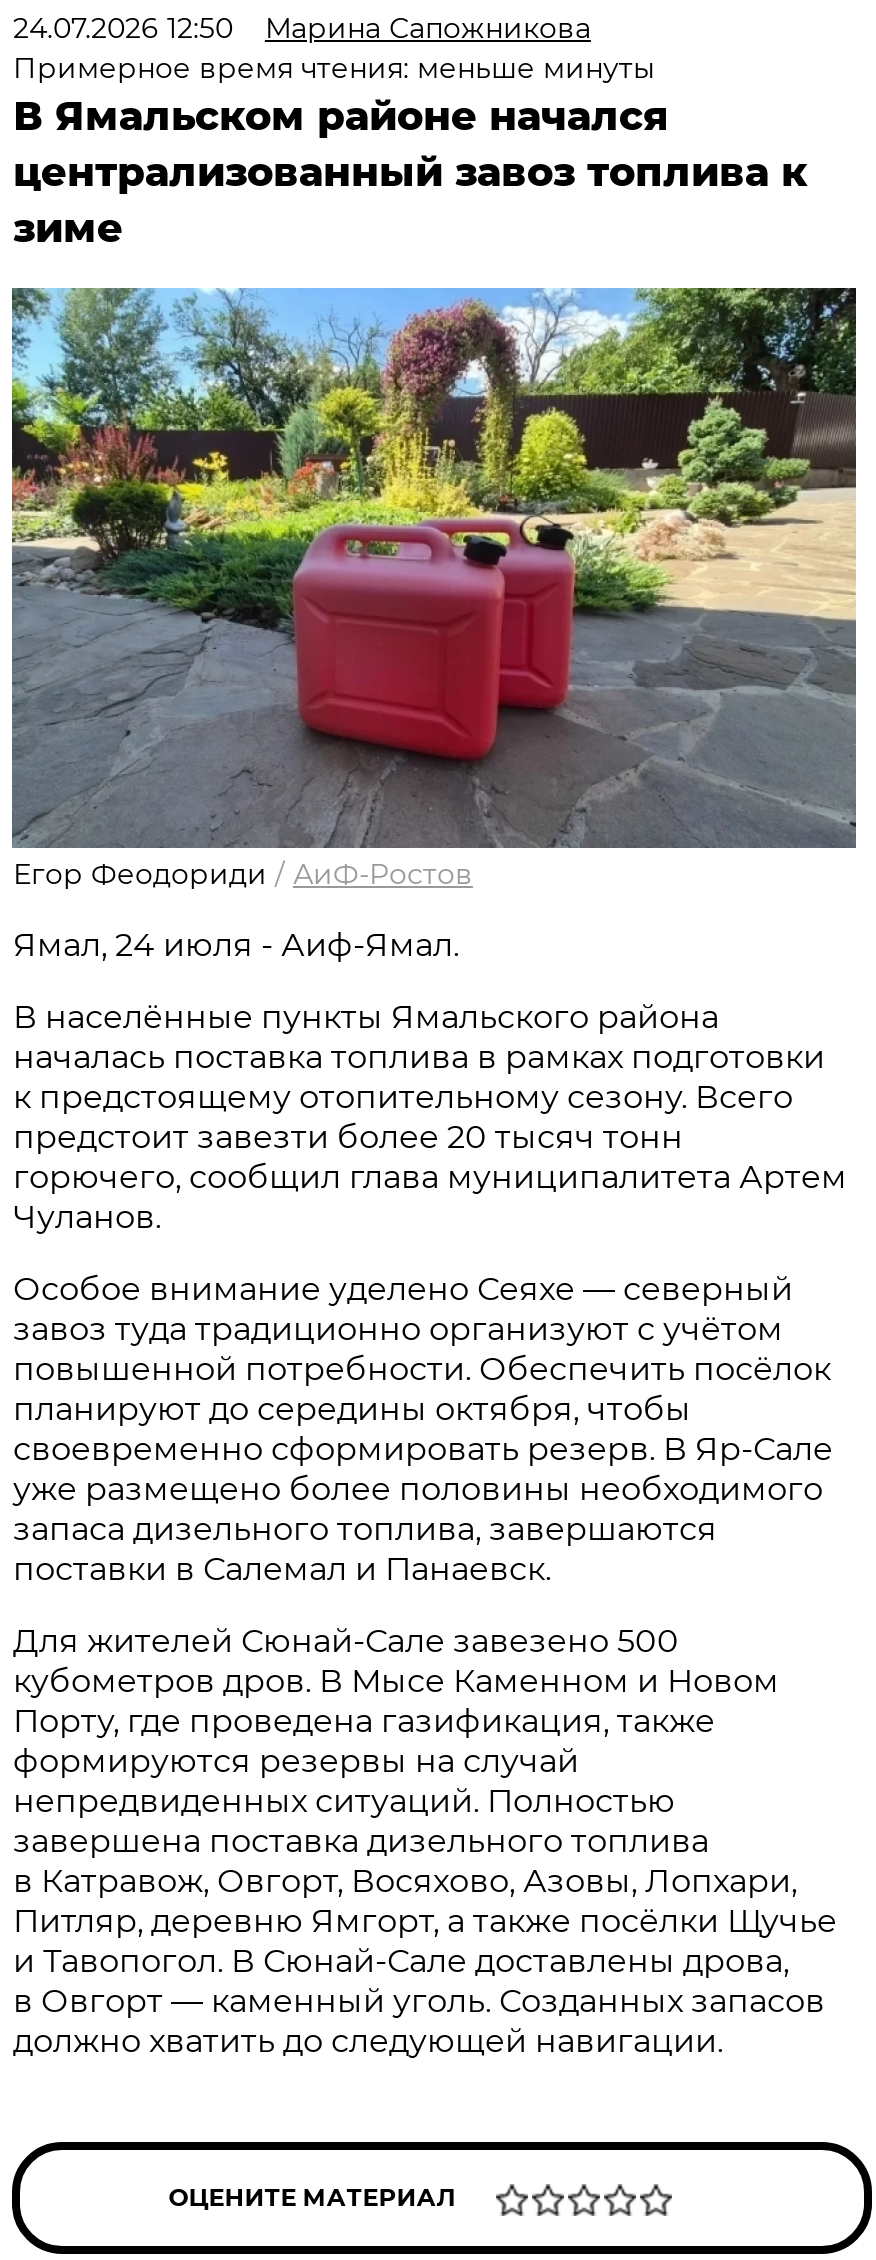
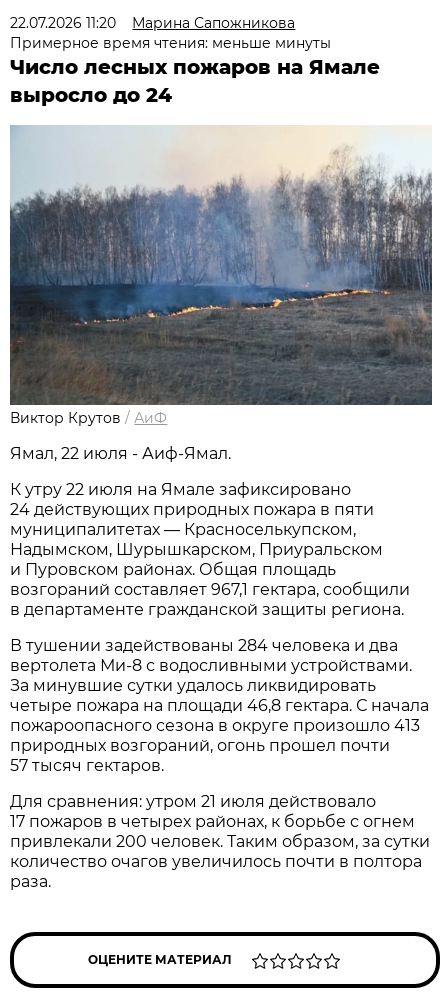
- 24.07.2026 12:50 Марина Сапожникова
+ 22.07.2026 11:20 Марина Сапожникова

- В Ямальском районе начался
- централизованный завоз топлива к
- зиме
+ Число лесных пожаров на Ямале
+ выросло до 24

- [image]
- Егор Феодориди / АиФ-Ростов
+ [image]
+ Виктор Крутов / АиФ

- Ямал, 24 июля - Аиф-Ямал.
+ Ямал, 22 июля - Аиф-Ямал.

- В населённые пункты Ямальского района
- началась поставка топлива в рамках подготовки
- к предстоящему отопительному сезону. Всего
- предстоит завезти более 20 тысяч тонн
- горючего, сообщил глава муниципалитета Артем
- Чуланов.
+ К утру 22 июля на Ямале зафиксировано
+ 24 действующих природных пожара в пяти
+ муниципалитетах — Красноселькупском,
+ Надымском, Шурышкарском, Приуральском
+ и Пуровском районах. Общая площадь
+ возгораний составляет 967,1 гектара, сообщили
+ в департаменте гражданской защиты региона.

- Особое внимание уделено Сеяхе — северный
- завоз туда традиционно организуют с учётом
- повышенной потребности. Обеспечить посёлок
- планируют до середины октября, чтобы
- своевременно сформировать резерв. В Яр-Сале
- уже размещено более половины необходимого
- запаса дизельного топлива, завершаются
- поставки в Салемал и Панаевск.
+ В тушении задействованы 284 человека и два
+ вертолета Ми-8 с водосливными устройствами.
+ За минувшие сутки удалось ликвидировать
+ четыре пожара на площади 46,8 гектара. С начала
+ пожароопасного сезона в округе произошло 413
+ природных возгораний, огонь прошел почти
+ 57 тысяч гектаров.

- Для жителей Сюнай-Сале завезено 500
- кубометров дров. В Мысе Каменном и Новом
- Порту, где проведена газификация, также
- формируются резервы на случай
- непредвиденных ситуаций. Полностью
- завершена поставка дизельного топлива
- в Катравож, Овгорт, Восяхово, Азовы, Лопхари,
- Питляр, деревню Ямгорт, а также посёлки Щучье
- и Тавопогол. В Сюнай-Сале доставлены дрова,
- в Овгорт — каменный уголь. Созданных запасов
- должно хватить до следующей навигации.
+ Для сравнения: утром 21 июля действовало
+ 17 пожаров в четырех районах, к борьбе с огнем
+ привлекали 200 человек. Таким образом, за сутки
+ количество очагов увеличилось почти в полтора
+ раза.
